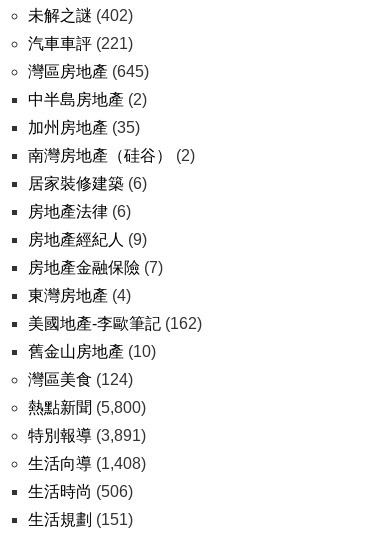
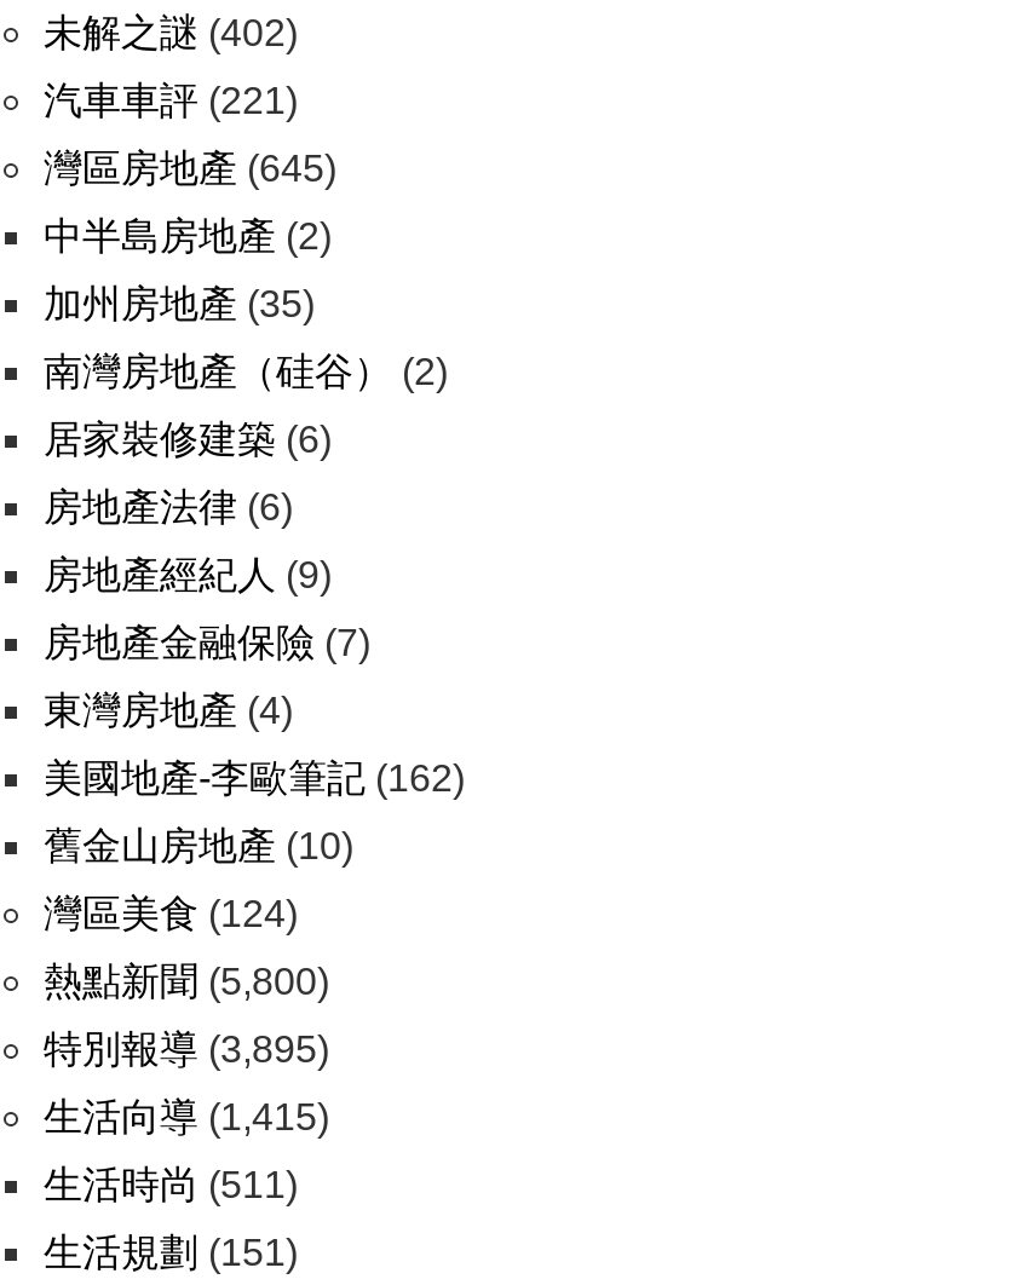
- 特別報導(3,891)
+ 特別報導(3,895)

- 生活向導(1,408)
+ 生活向導(1,415)

- 生活時尚(506)
+ 生活時尚(511)
